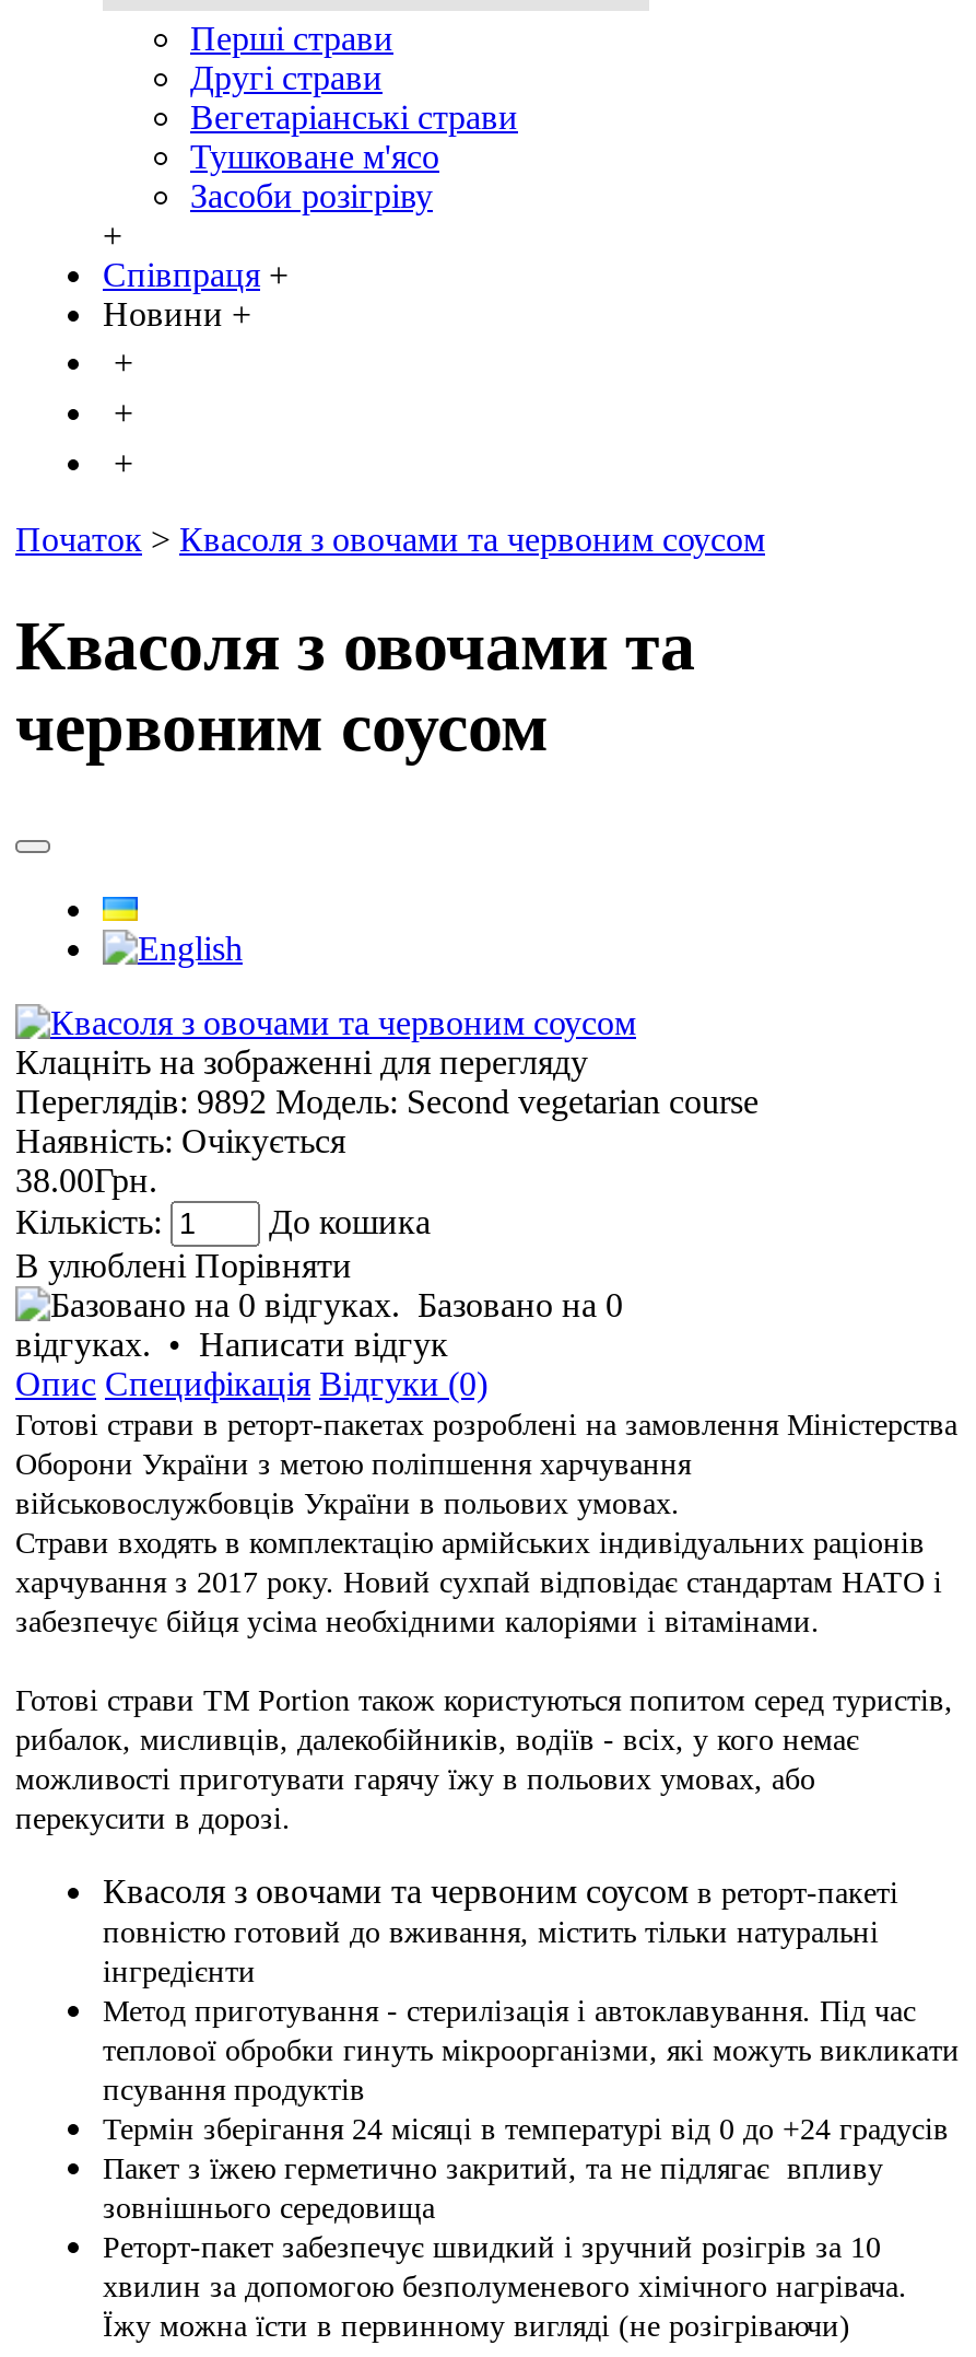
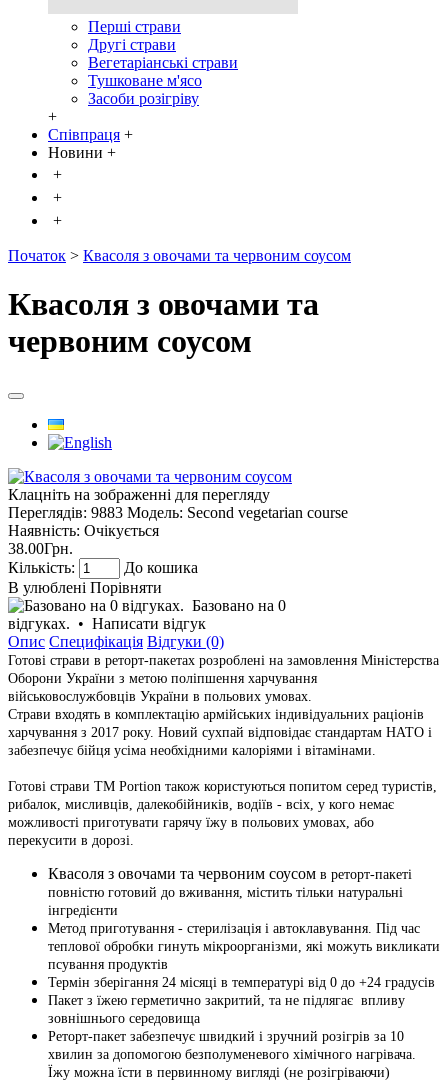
- Переглядів: 9892 Модель: Second vegetarian course
+ Переглядів: 9883 Модель: Second vegetarian course
